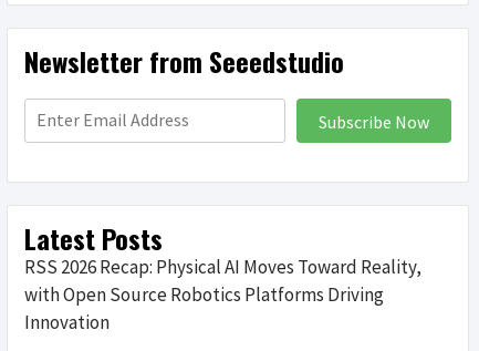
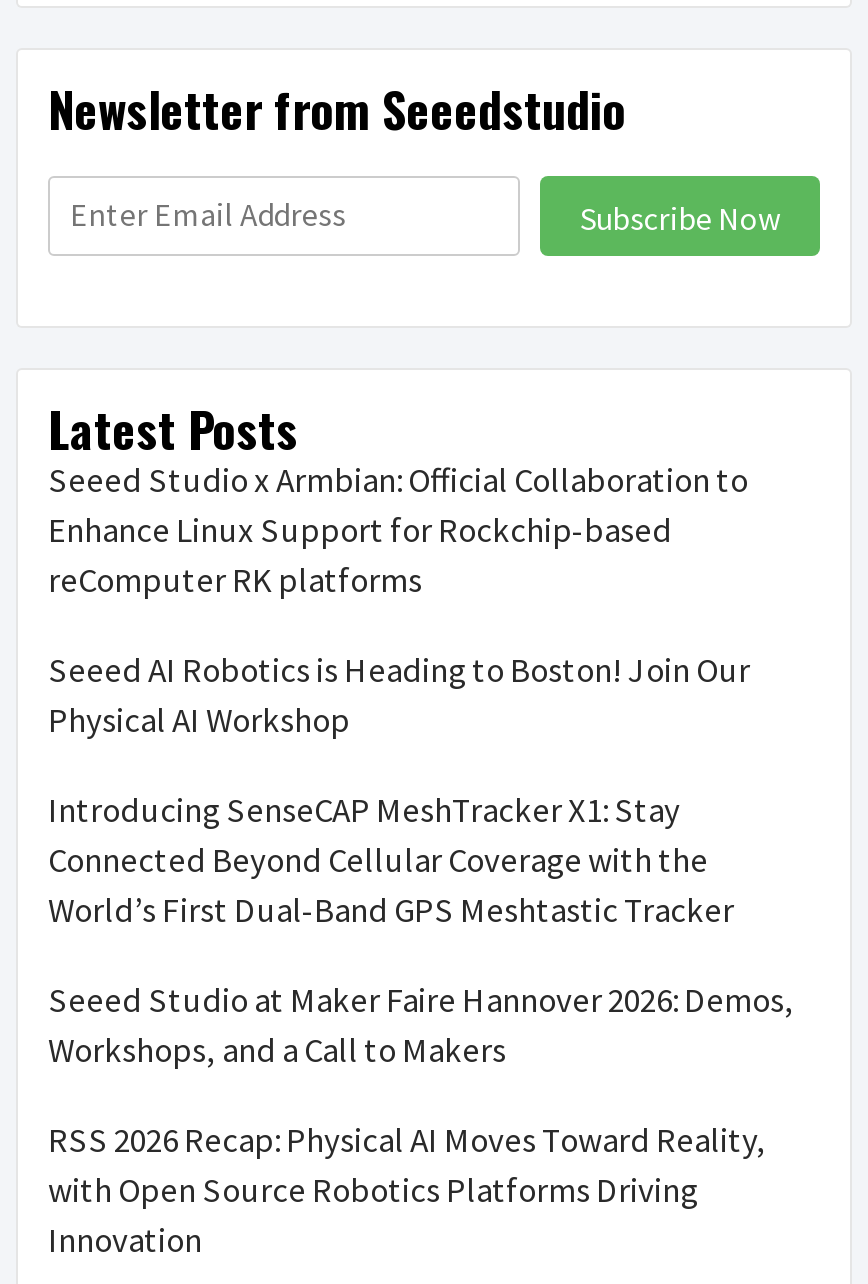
+ Seeed Studio x Armbian: Official Collaboration to
+ Enhance Linux Support for Rockchip-based
+ reComputer RK platforms
+ Seeed AI Robotics is Heading to Boston! Join Our
+ Physical AI Workshop
+ Introducing SenseCAP MeshTracker X1: Stay
+ Connected Beyond Cellular Coverage with the
+ World’s First Dual-Band GPS Meshtastic Tracker
+ Seeed Studio at Maker Faire Hannover 2026: Demos,
+ Workshops, and a Call to Makers
